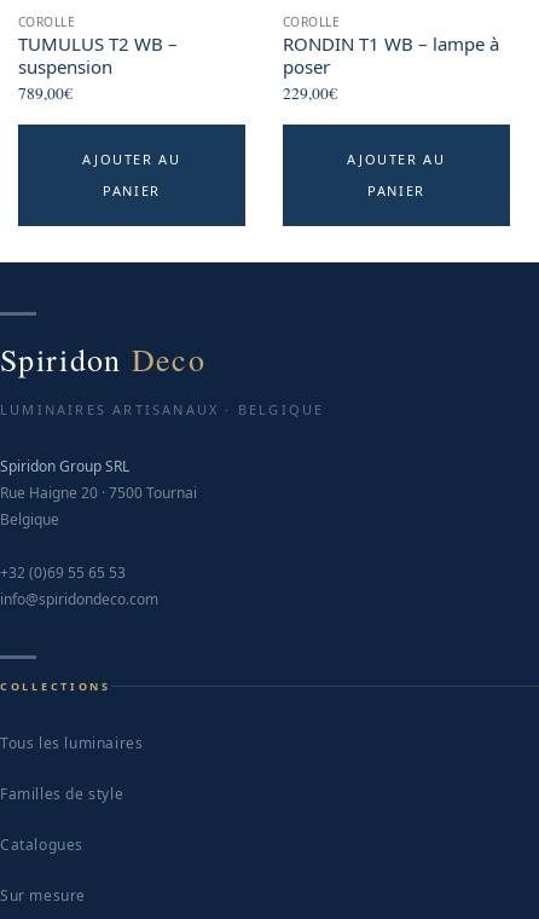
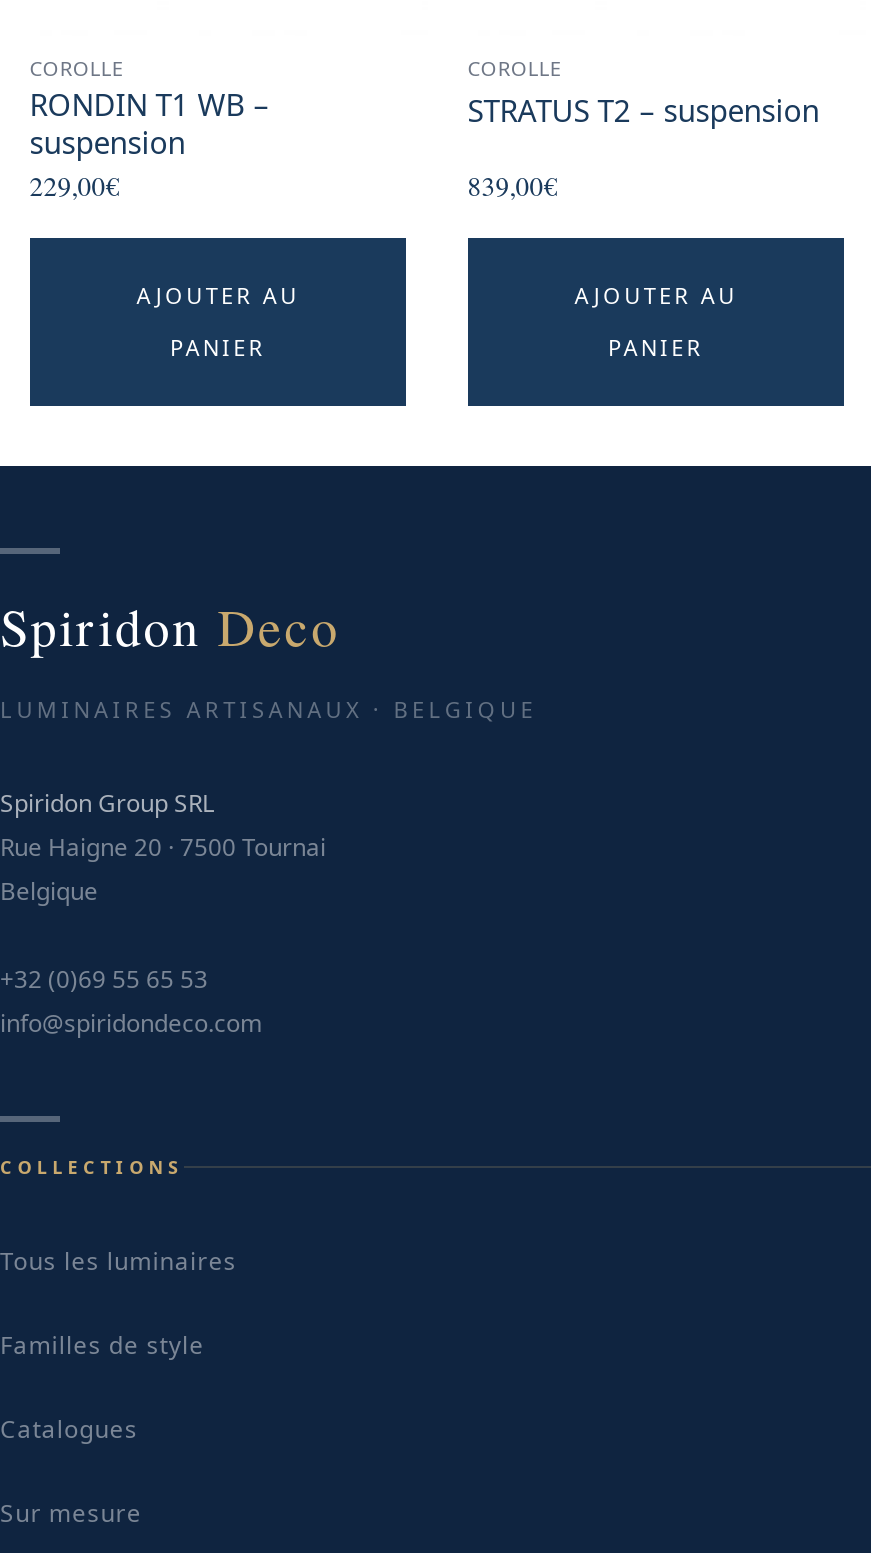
- TUMULUS T2 WB –
+ RONDIN T1 WB –

- RONDIN T1 WB – lampe à
- poser
- 229,00€
+ STRATUS T2 – suspension
+ 839,00€

- 789,00€
+ 229,00€
